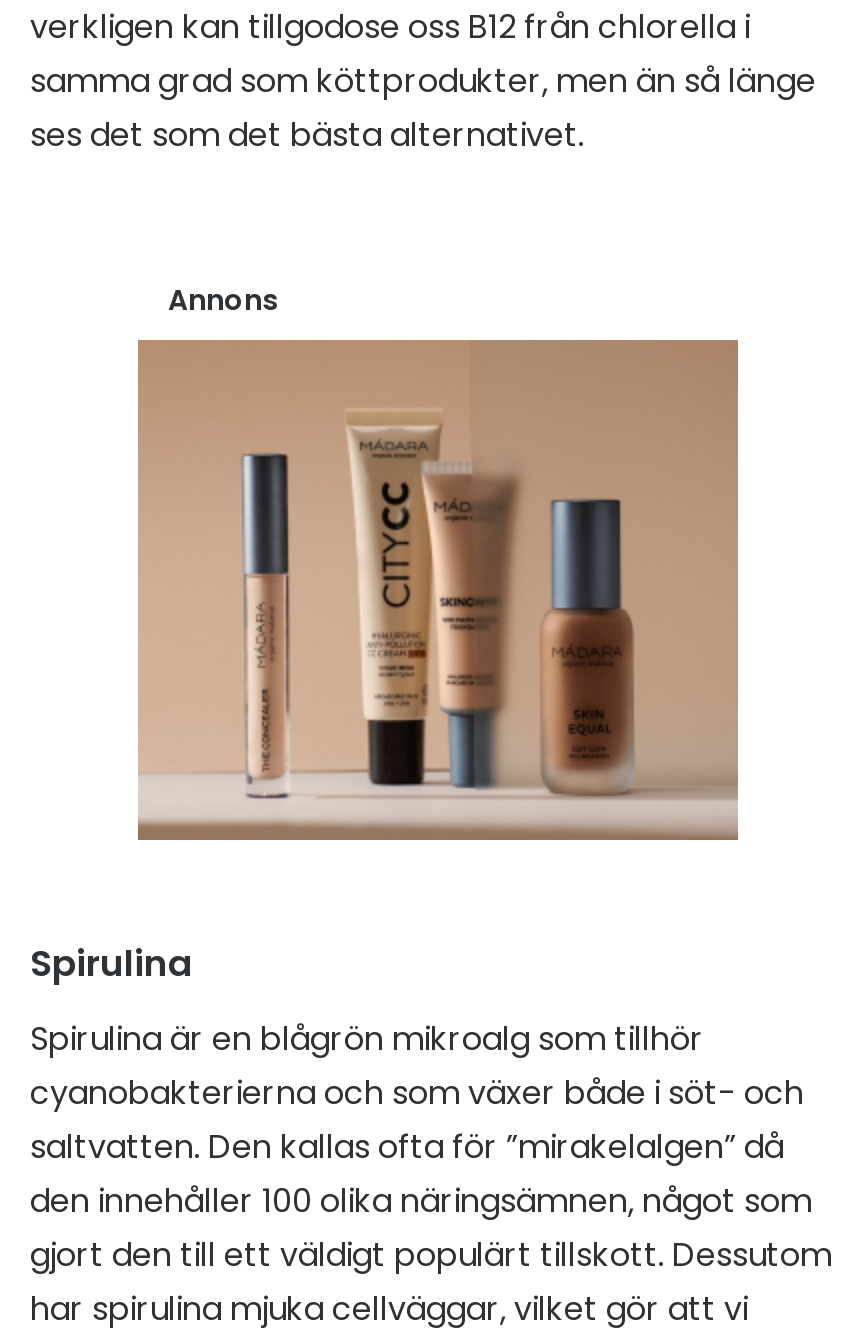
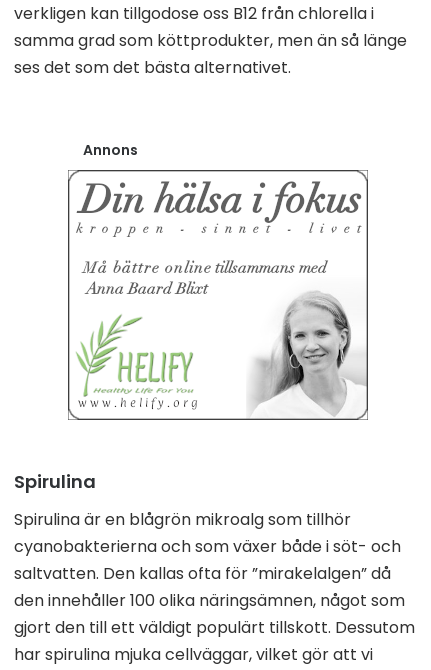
- [image]
+ [image]
